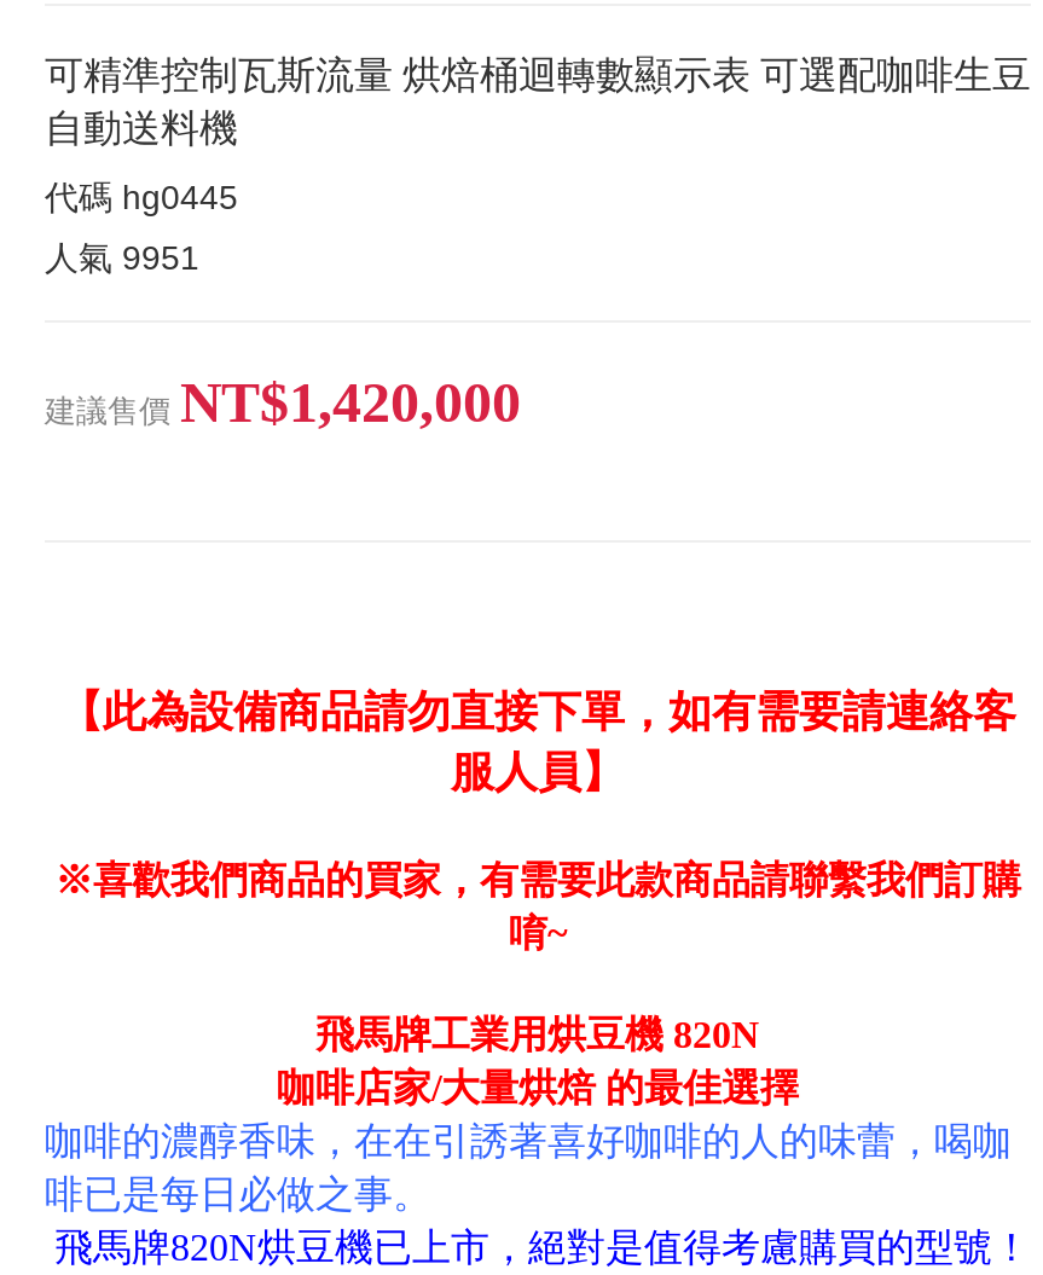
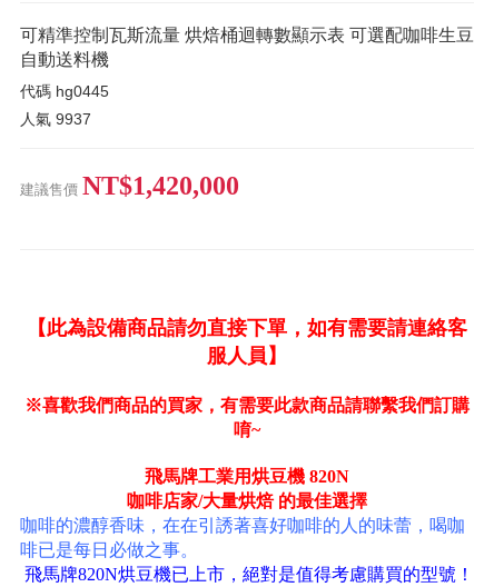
- 人氣9951
+ 人氣9937
